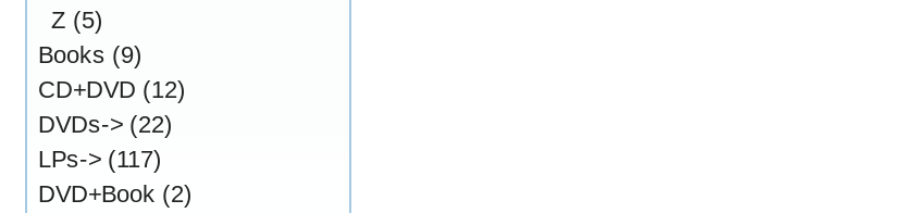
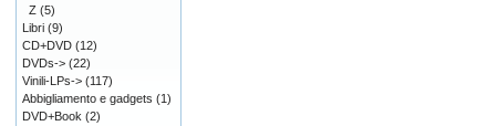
- Books (9)
+ Libri (9)

- LPs-> (117)
+ Vinili-LPs-> (117)
+ Abbigliamento e gadgets (1)
